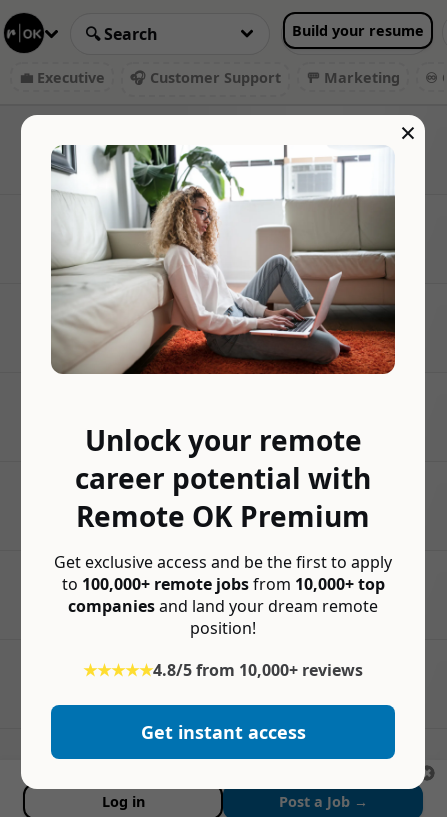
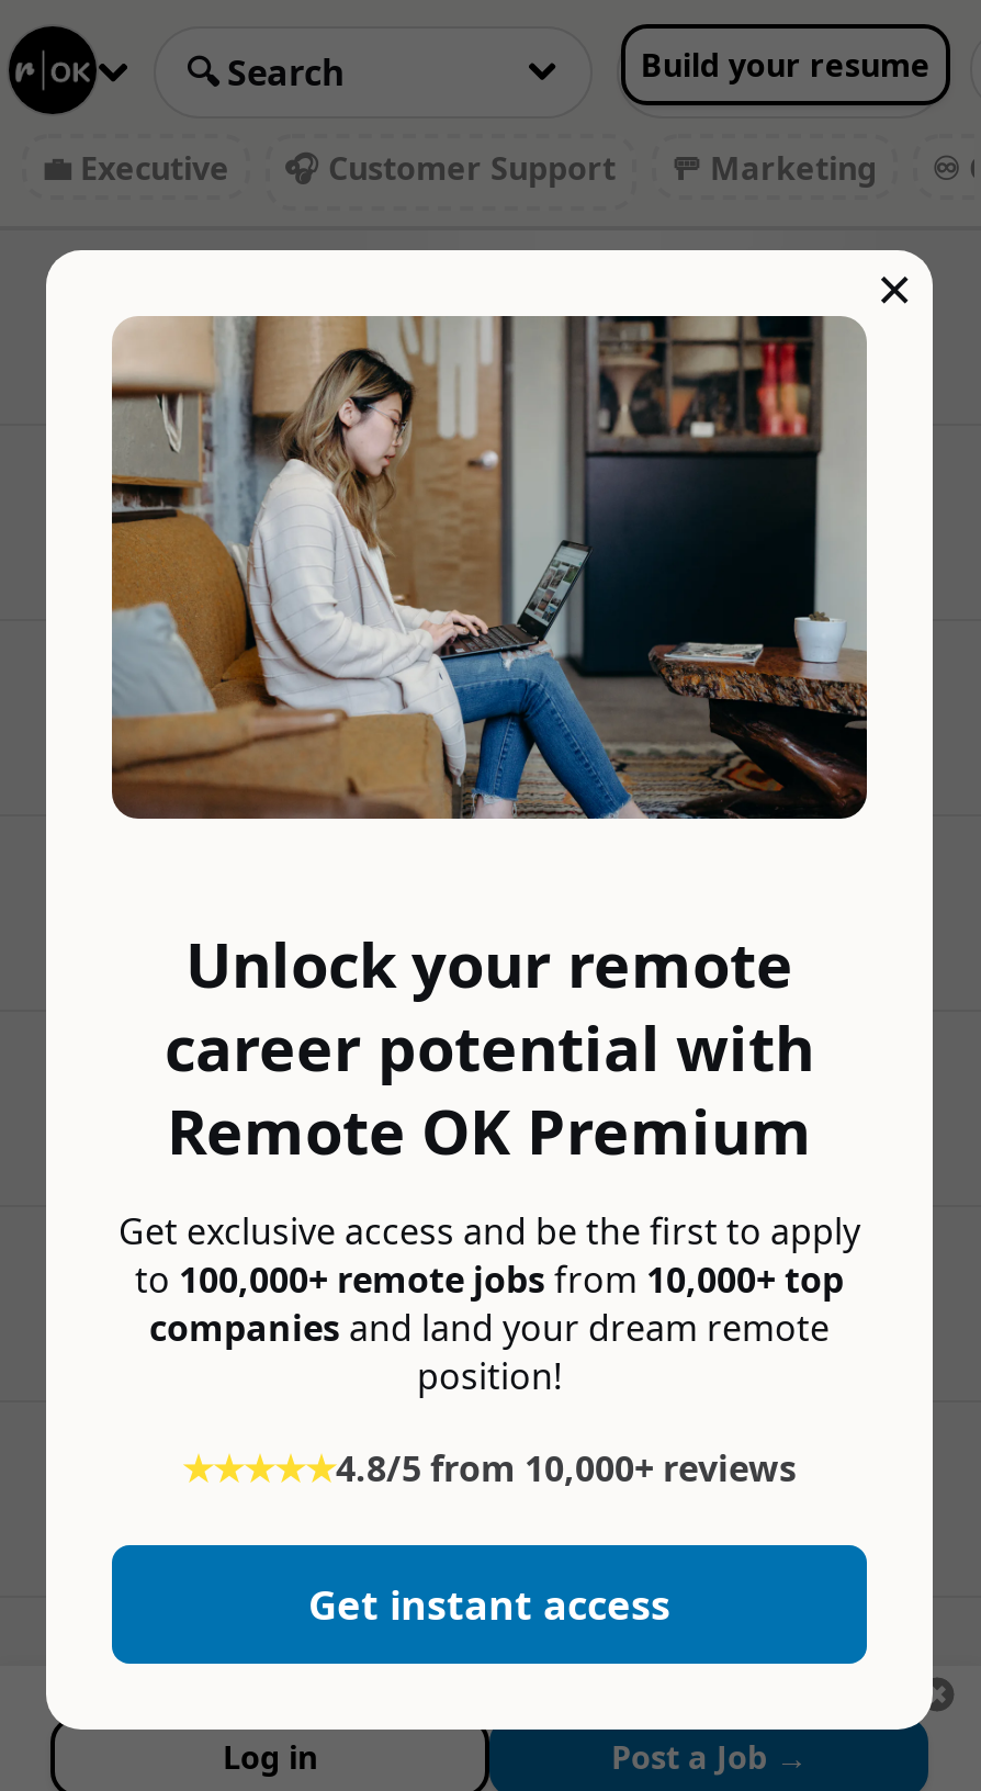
- [image]
+ [image]
